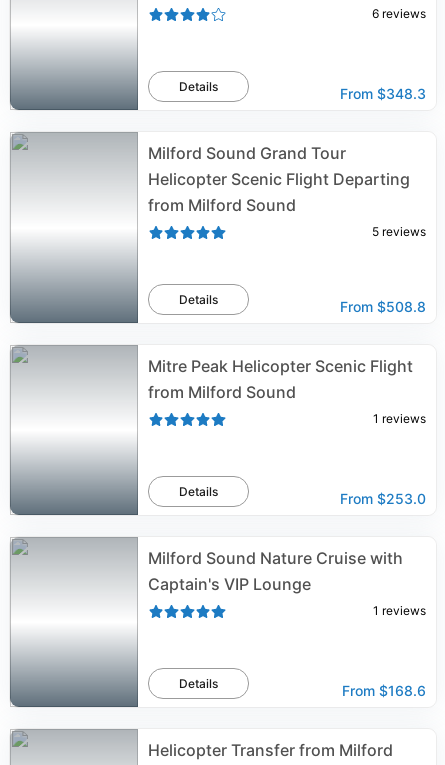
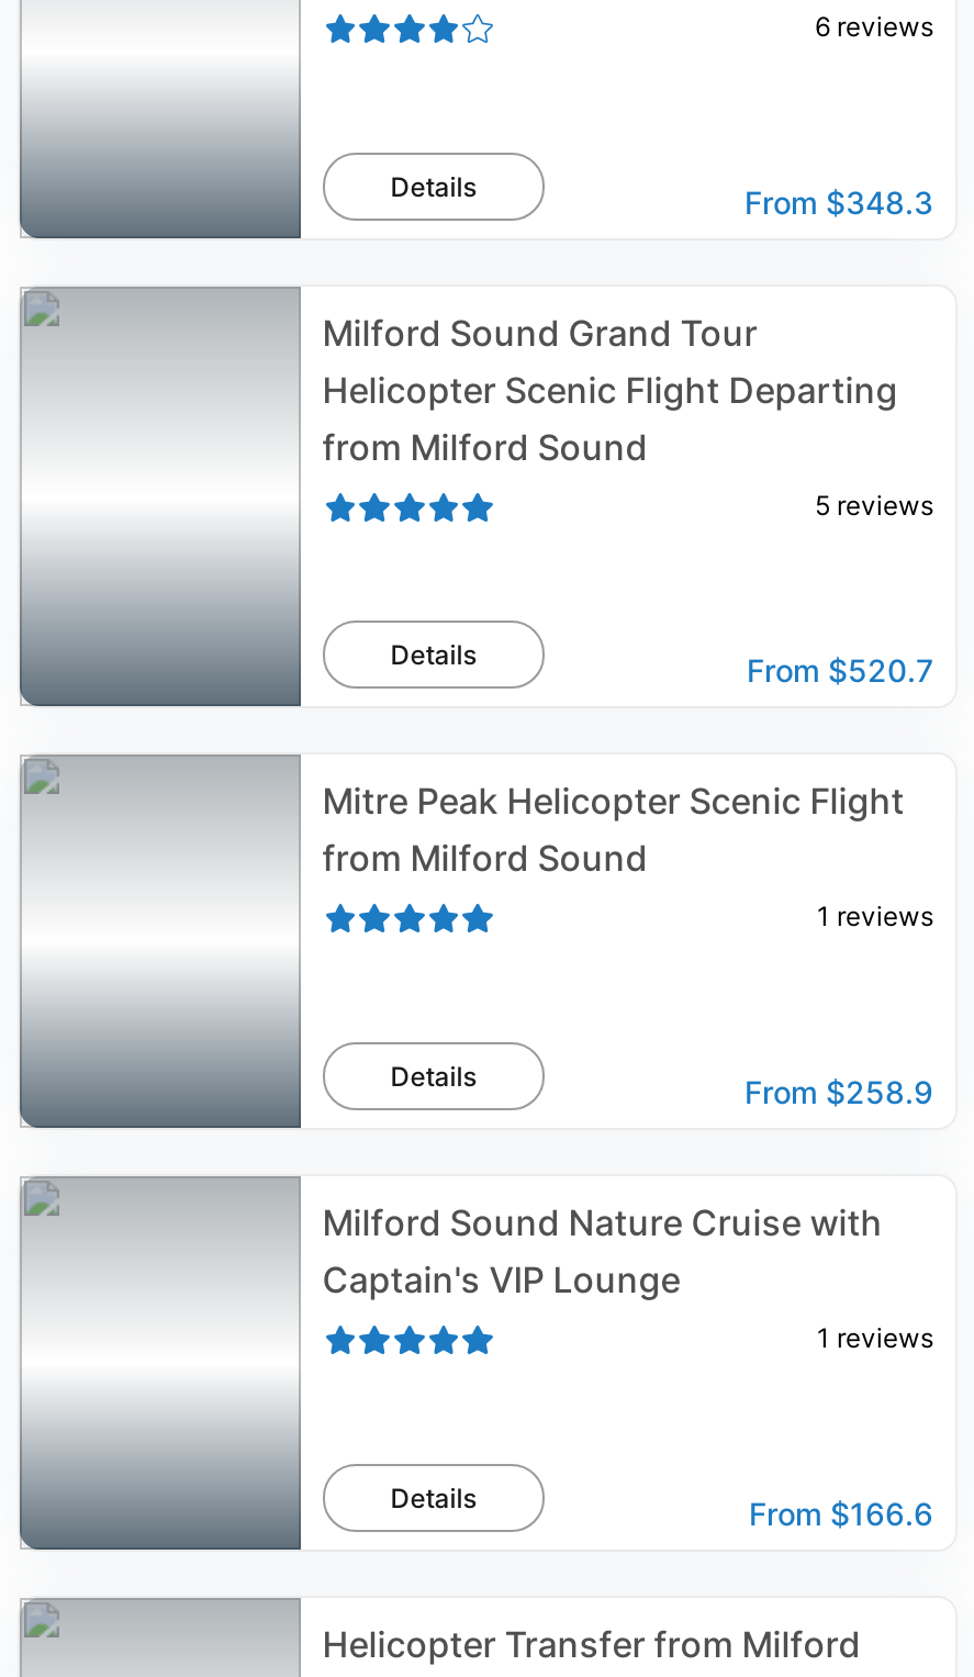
- From $508.8
+ From $520.7

- From $253.0
+ From $258.9

- From $168.6
+ From $166.6
